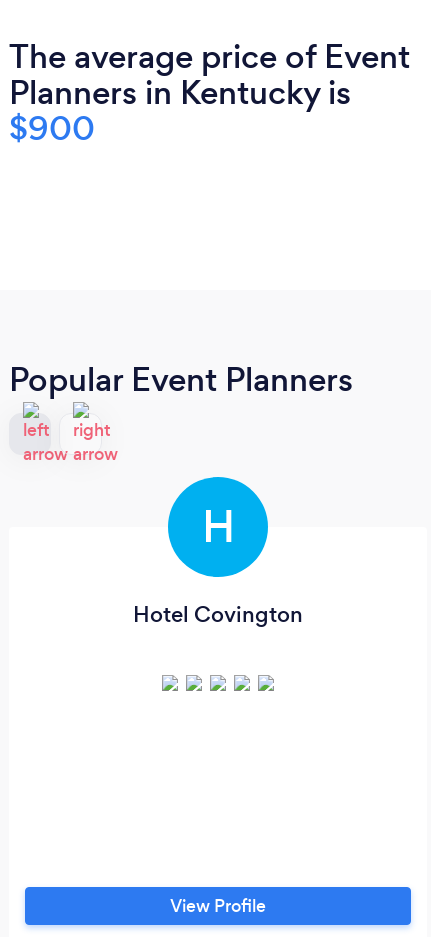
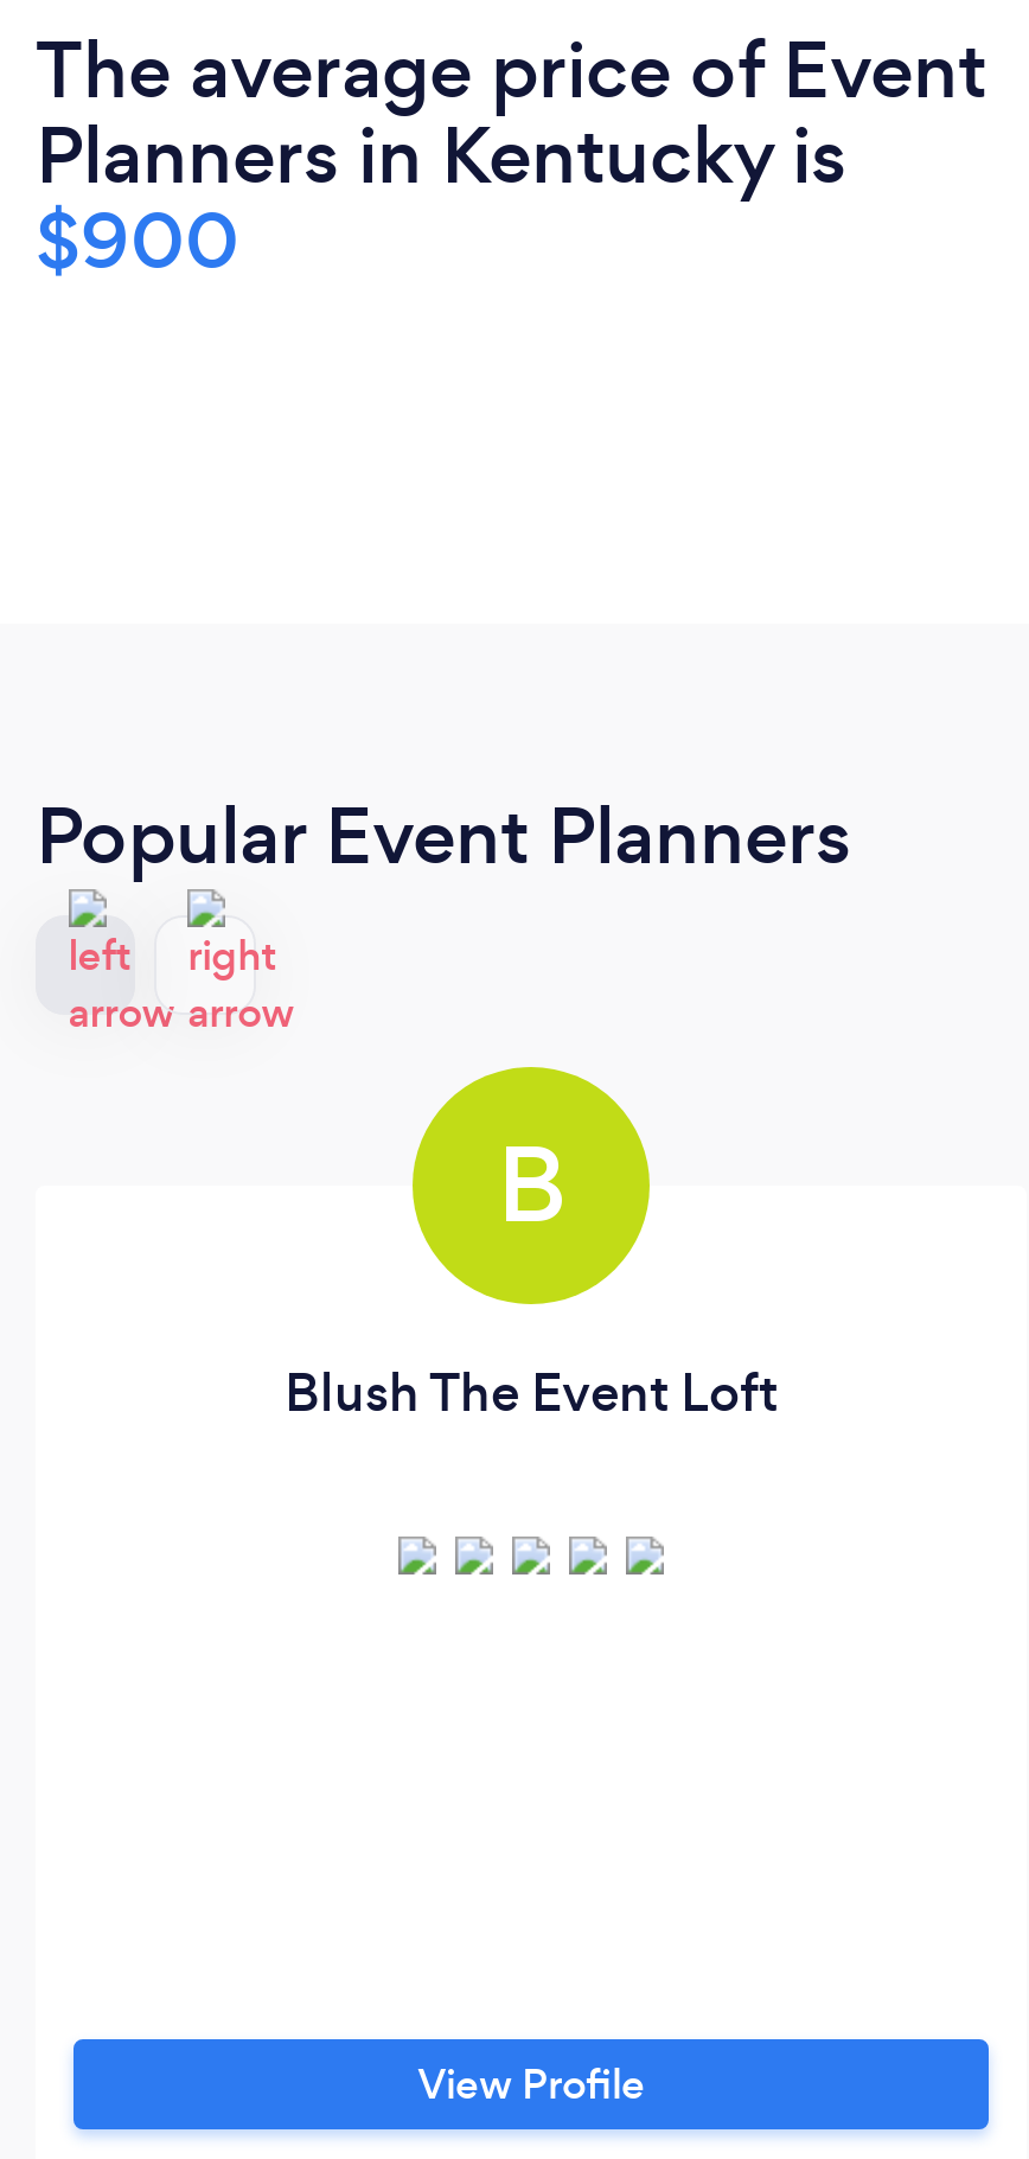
- H
+ B

- Hotel Covington
+ Blush The Event Loft
